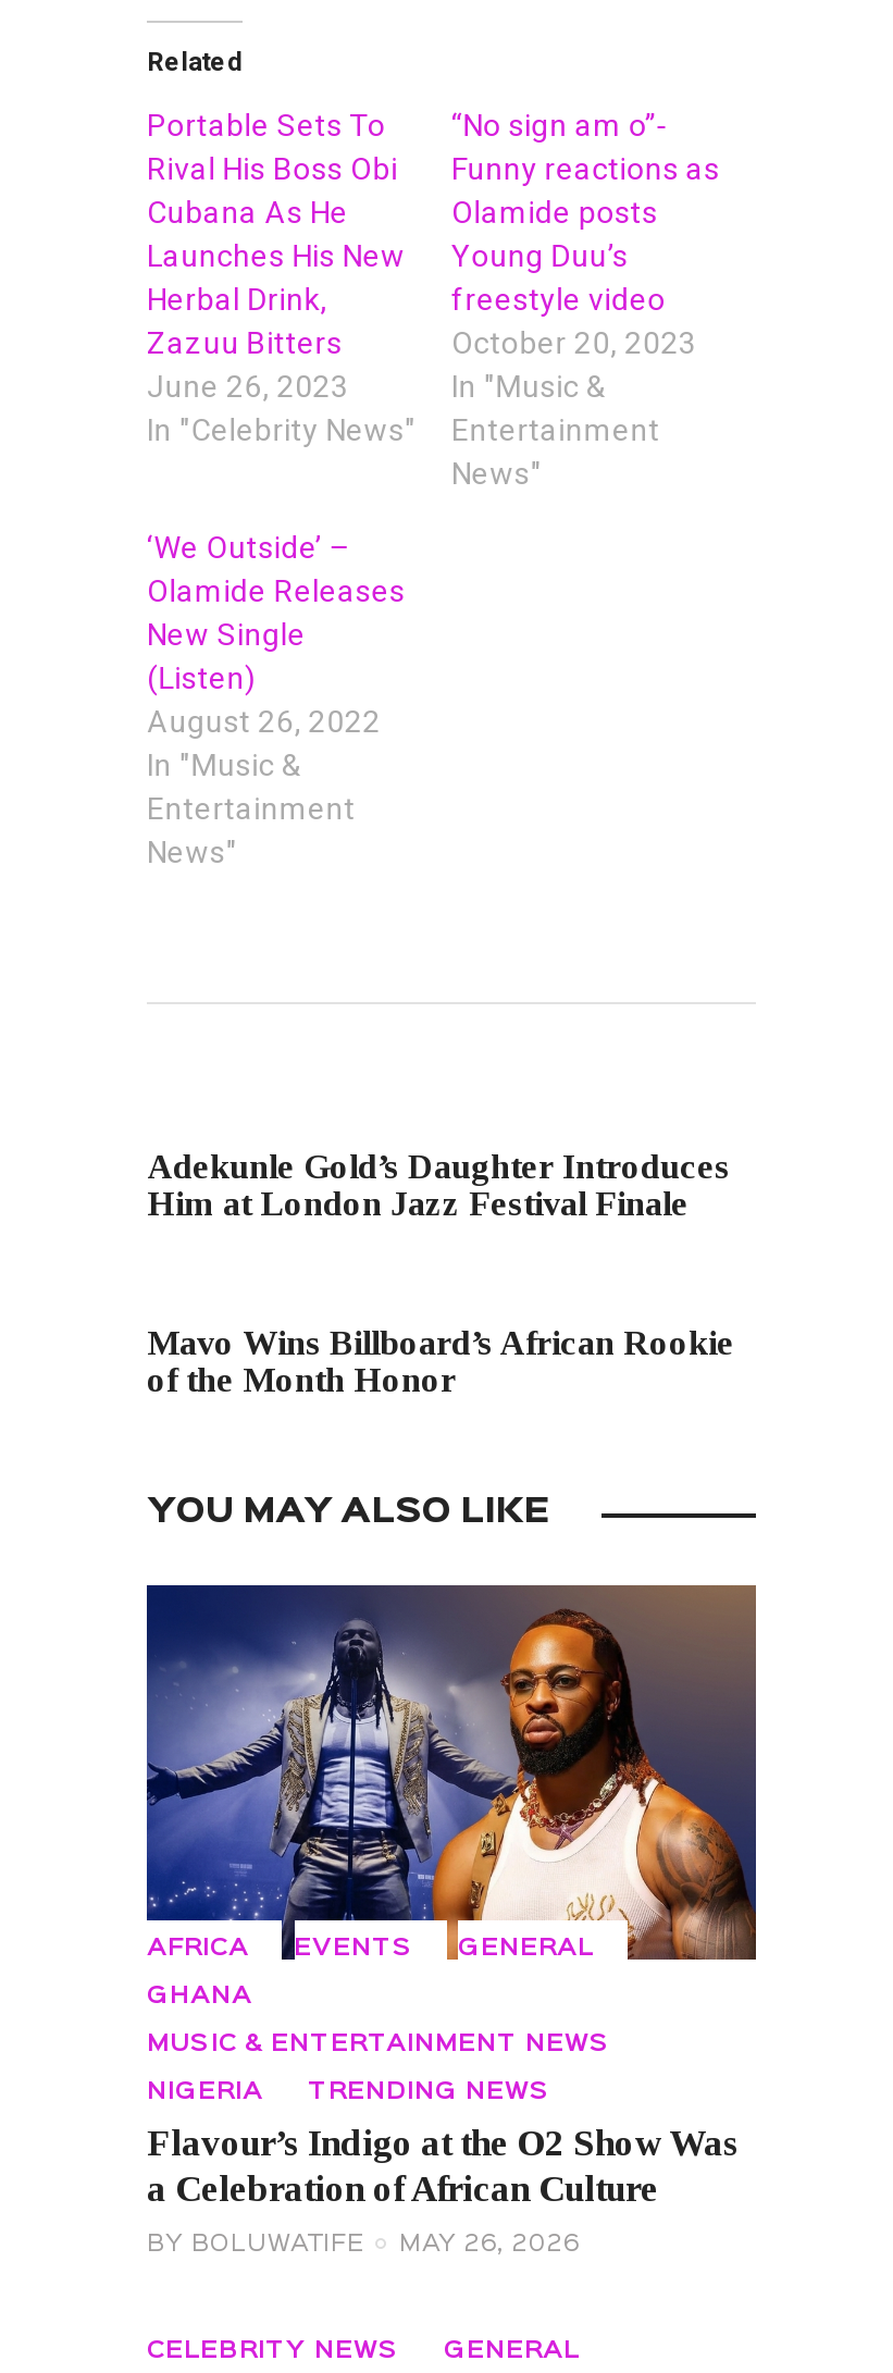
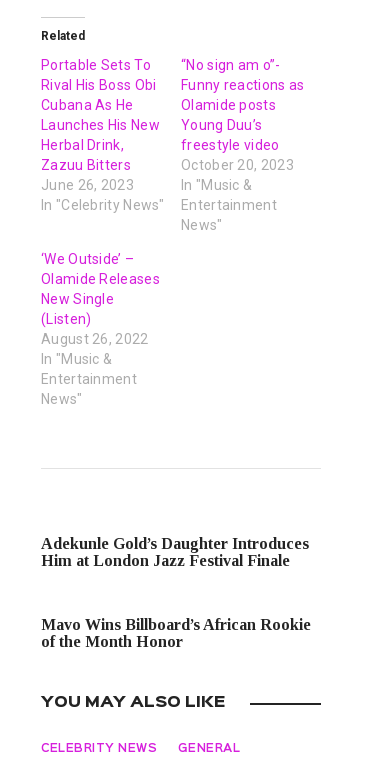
- [image]
- AFRICA
- EVENTS
- GENERAL
- GHANA
- MUSIC & ENTERTAINMENT NEWS
- NIGERIA
- TRENDING NEWS
- Flavour’s Indigo at the O2 Show Was
- a Celebration of African Culture
- BY BOLUWATIFE
- MAY 26, 2026
